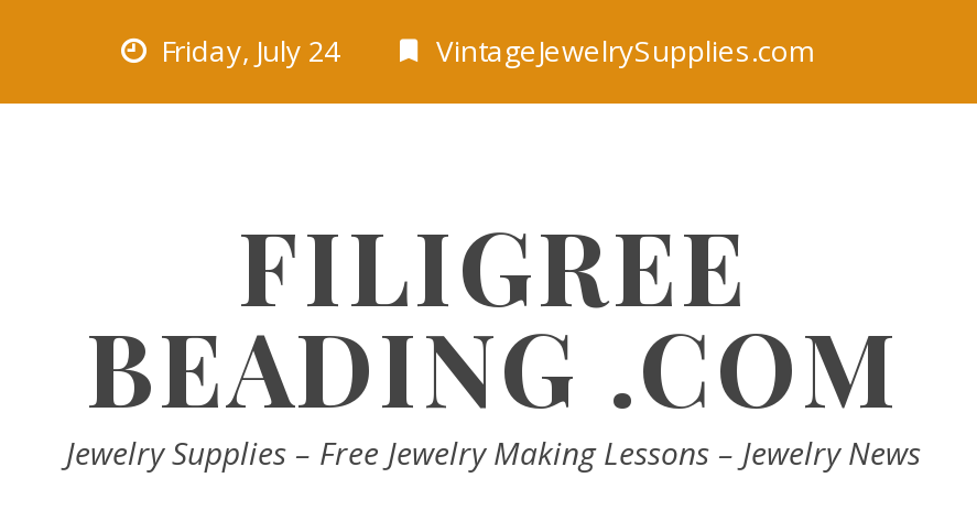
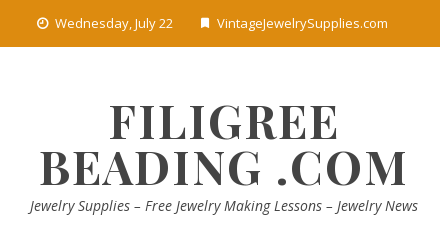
- Friday, July 24
+ Wednesday, July 22
